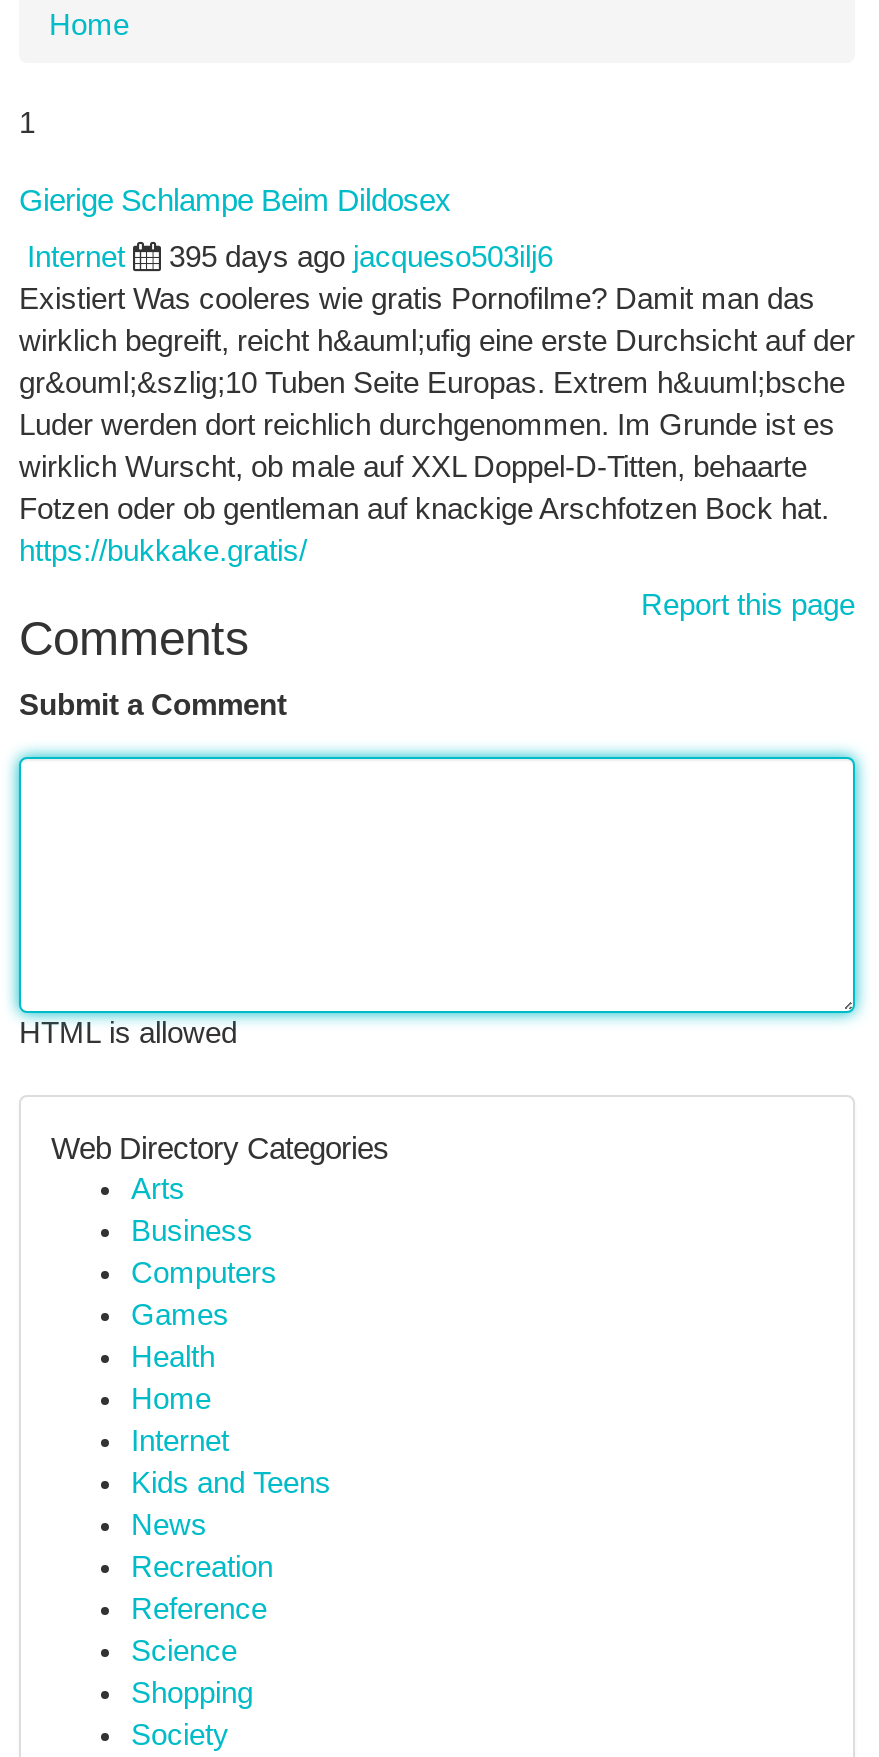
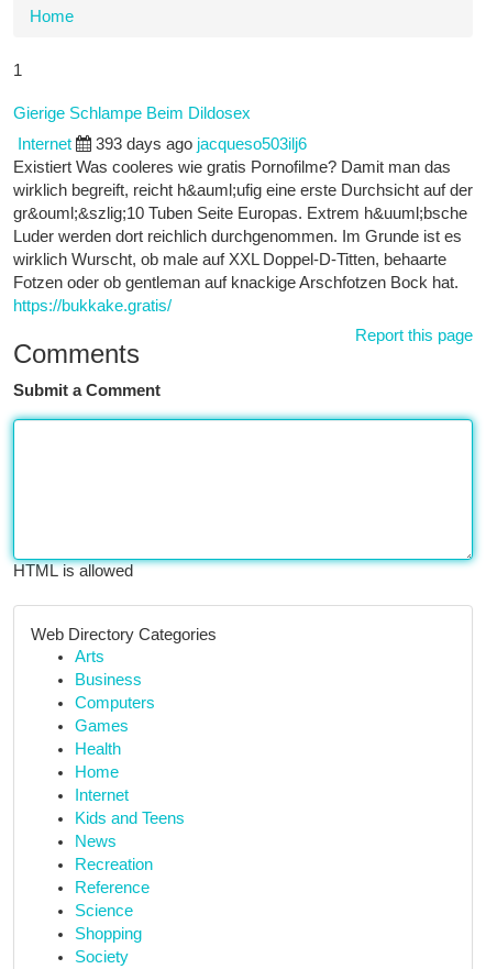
- 395 days ago jacqueso503ilj6
+ 393 days ago jacqueso503ilj6
